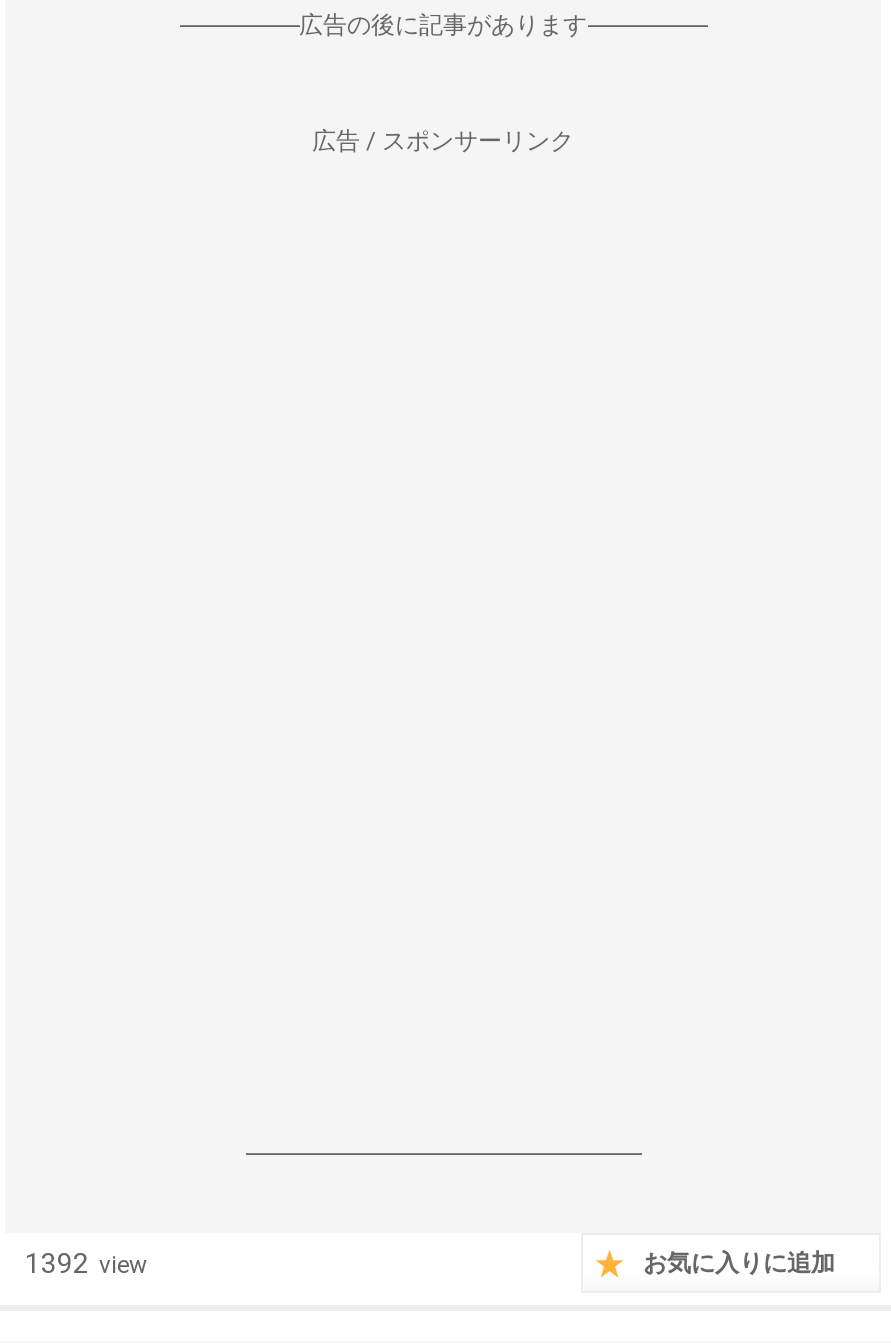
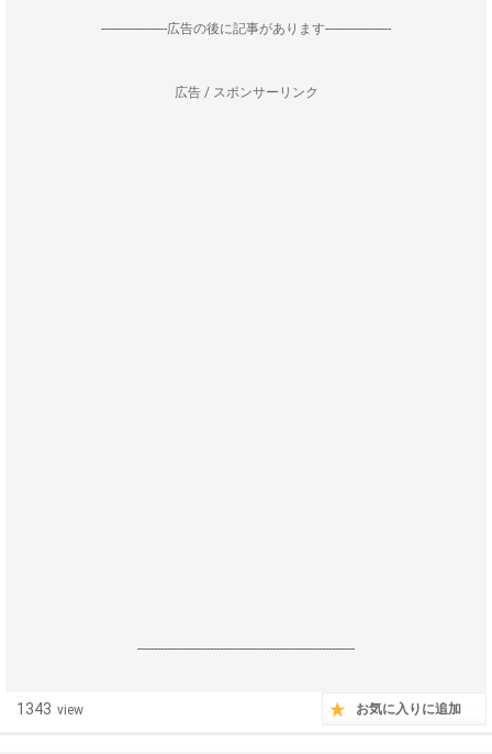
- 1392 view
+ 1343 view
